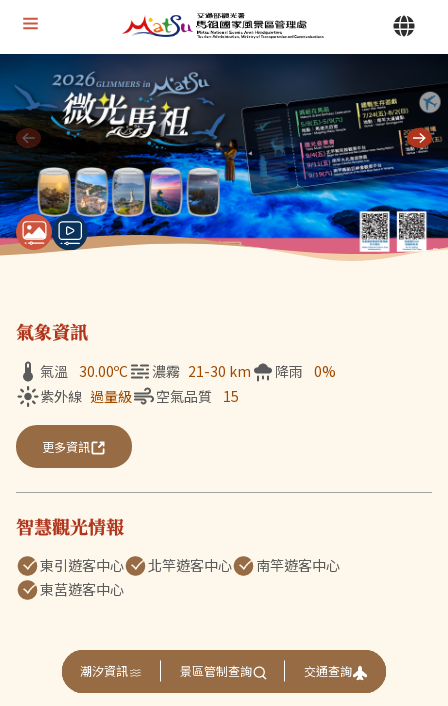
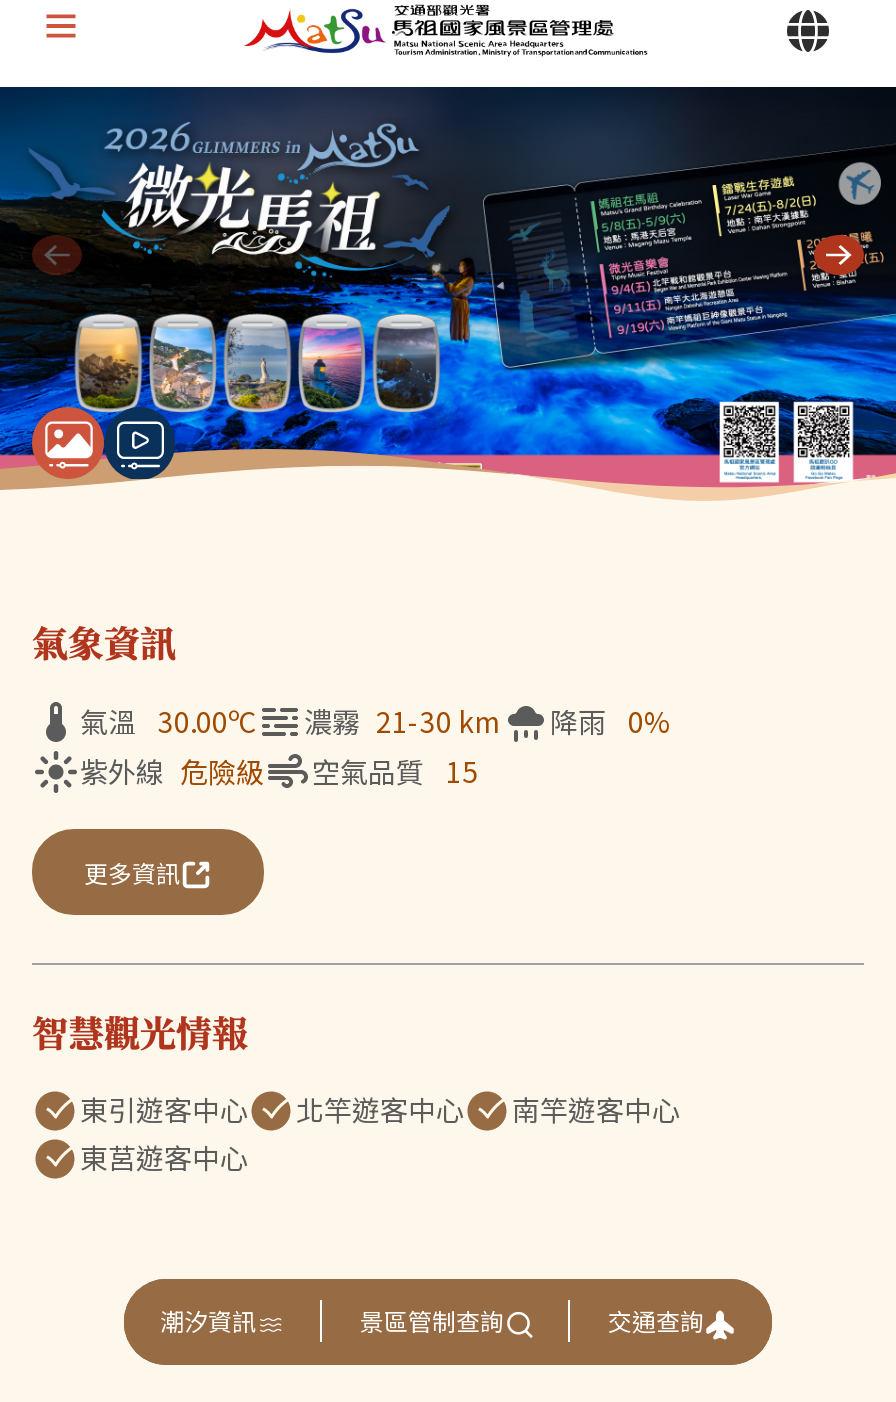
- 紫外線 過量級
+ 紫外線 危險級
